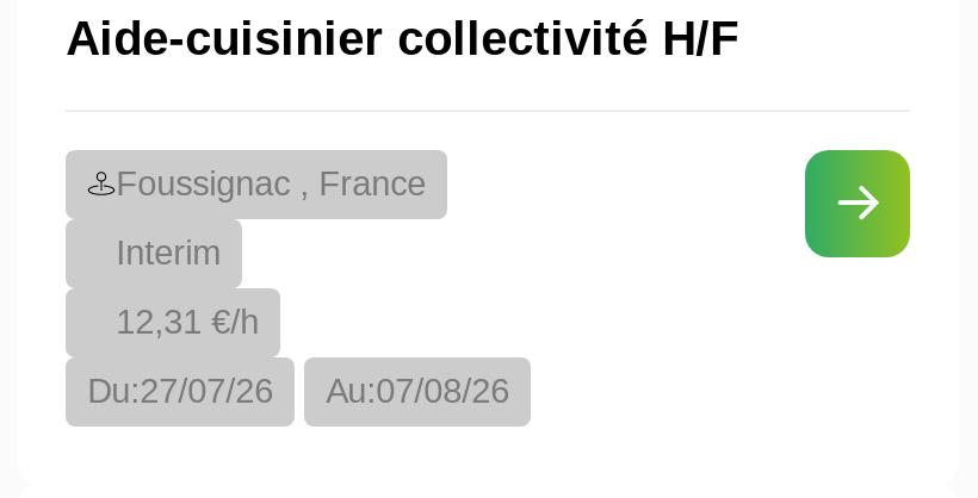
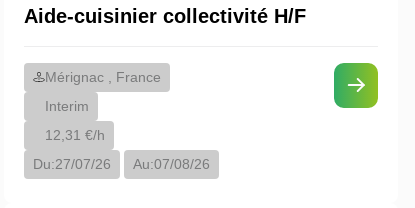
- Foussignac , France
+ Mérignac , France
